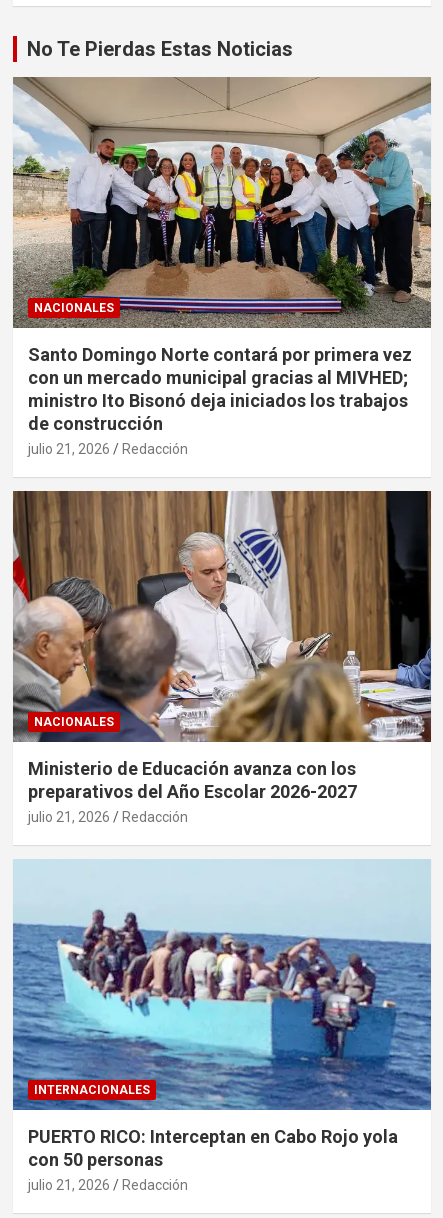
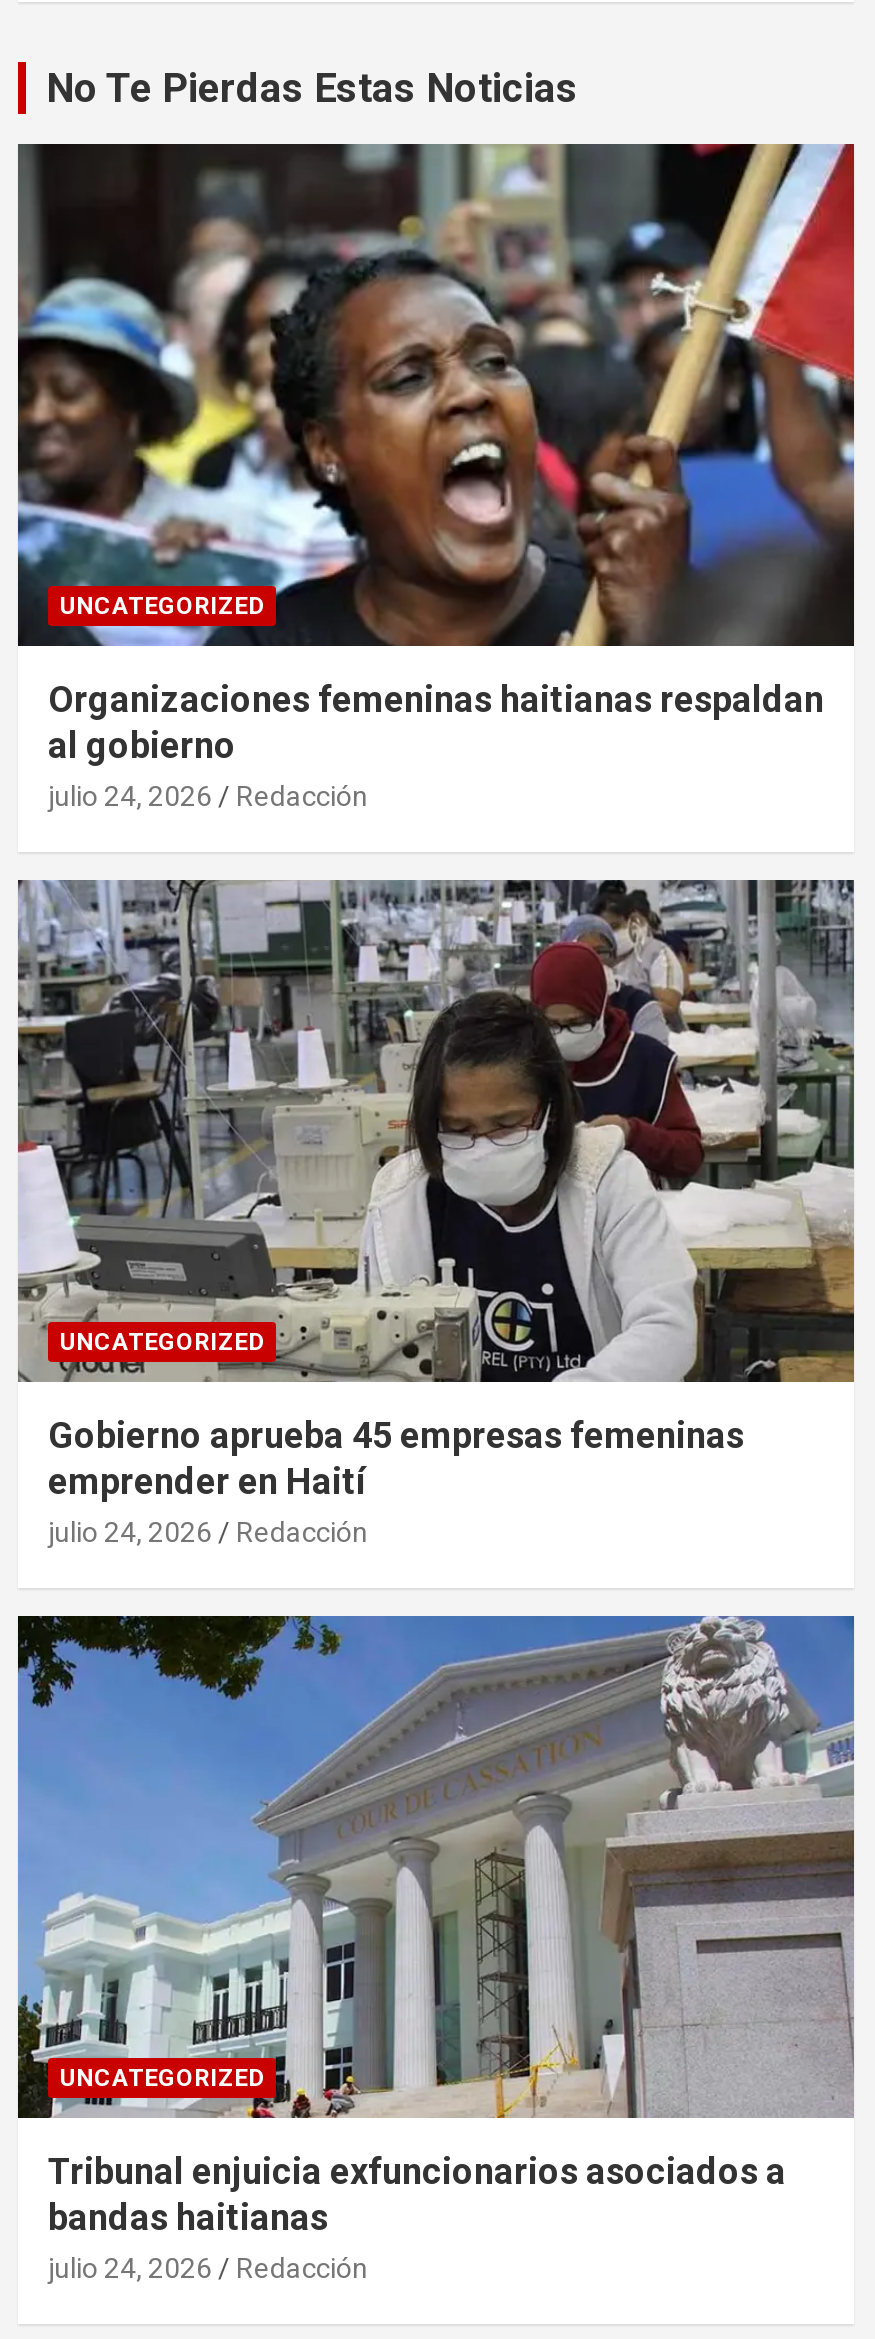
- [image]
- NACIONALES
+ [image]
+ UNCATEGORIZED

- Santo Domingo Norte contará por primera vez
- con un mercado municipal gracias al MIVHED;
- ministro Ito Bisonó deja iniciados los trabajos
- de construcción
- julio 21, 2026
+ Organizaciones femeninas haitianas respaldan
+ al gobierno
+ julio 24, 2026

- [image]
- NACIONALES
+ [image]
+ UNCATEGORIZED

- Ministerio de Educación avanza con los
- preparativos del Año Escolar 2026-2027
- julio 21, 2026
+ Gobierno aprueba 45 empresas femeninas
+ emprender en Haití
+ julio 24, 2026

- [image]
- INTERNACIONALES
+ [image]
+ UNCATEGORIZED

- PUERTO RICO: Interceptan en Cabo Rojo yola
- con 50 personas
- julio 21, 2026
+ Tribunal enjuicia exfuncionarios asociados a
+ bandas haitianas
+ julio 24, 2026
